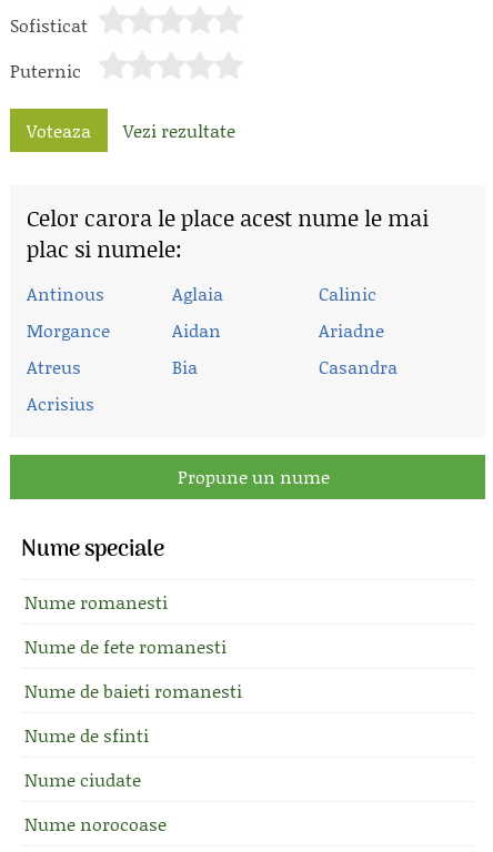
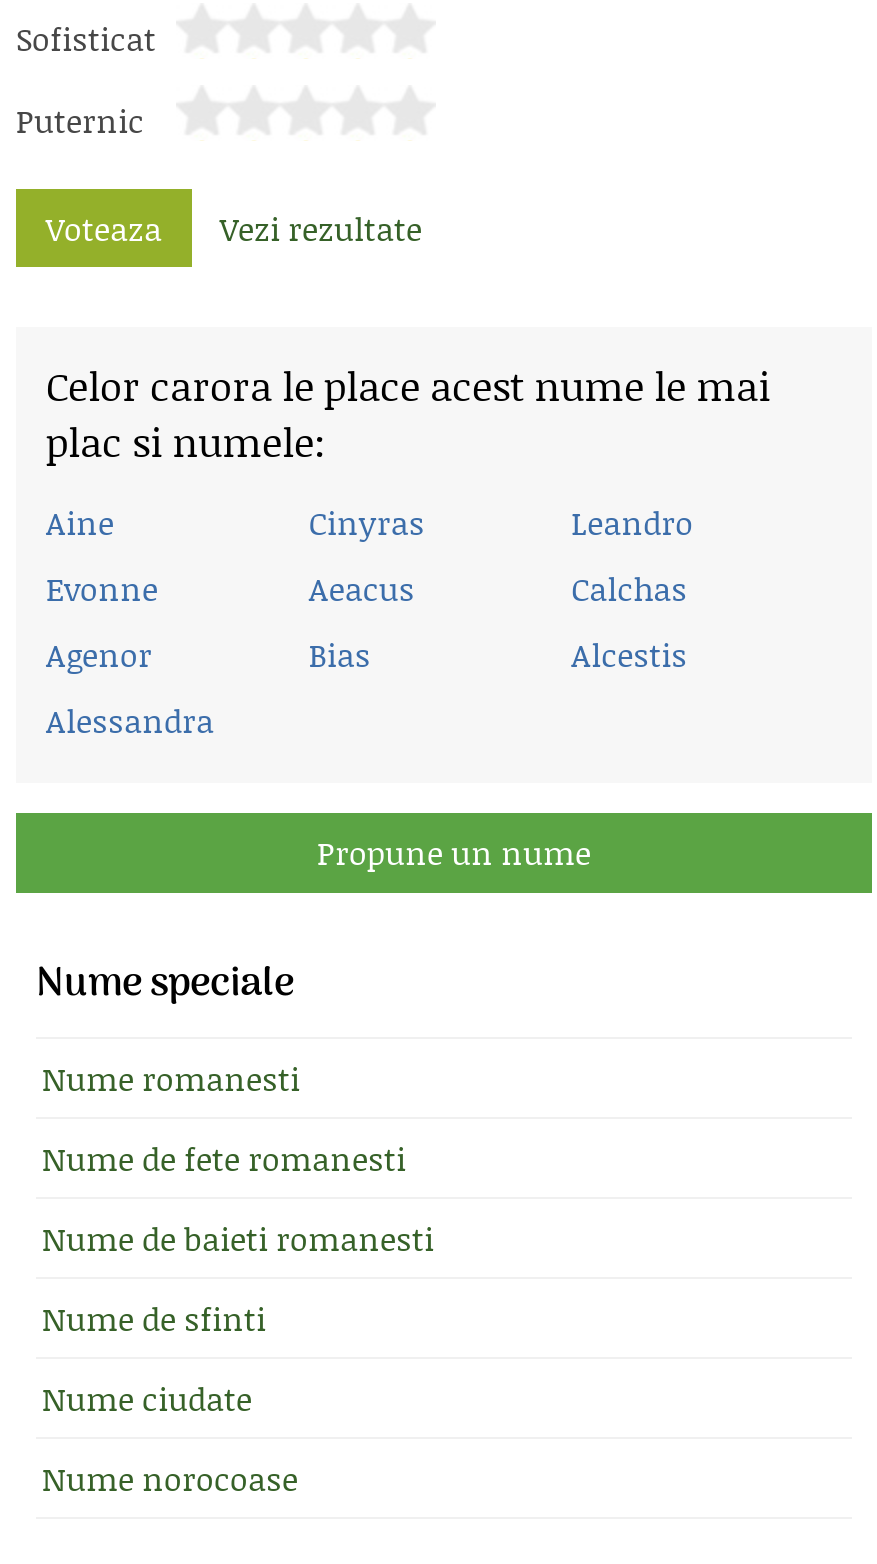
- Antinous
- Aglaia
- Calinic
- Morgance
- Aidan
- Ariadne
- Atreus
- Bia
- Casandra
- Acrisius
+ Aine
+ Cinyras
+ Leandro
+ Evonne
+ Aeacus
+ Calchas
+ Agenor
+ Bias
+ Alcestis
+ Alessandra
